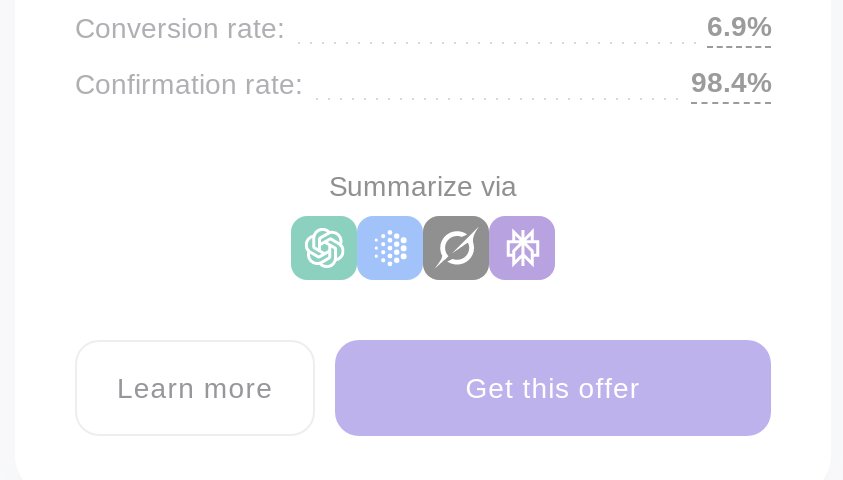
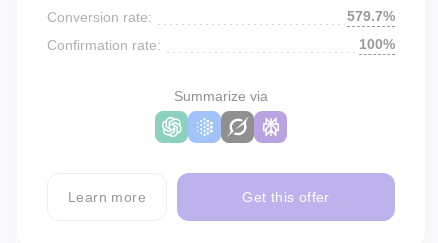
- 6.9%
+ 579.7%

- 98.4%
+ 100%
